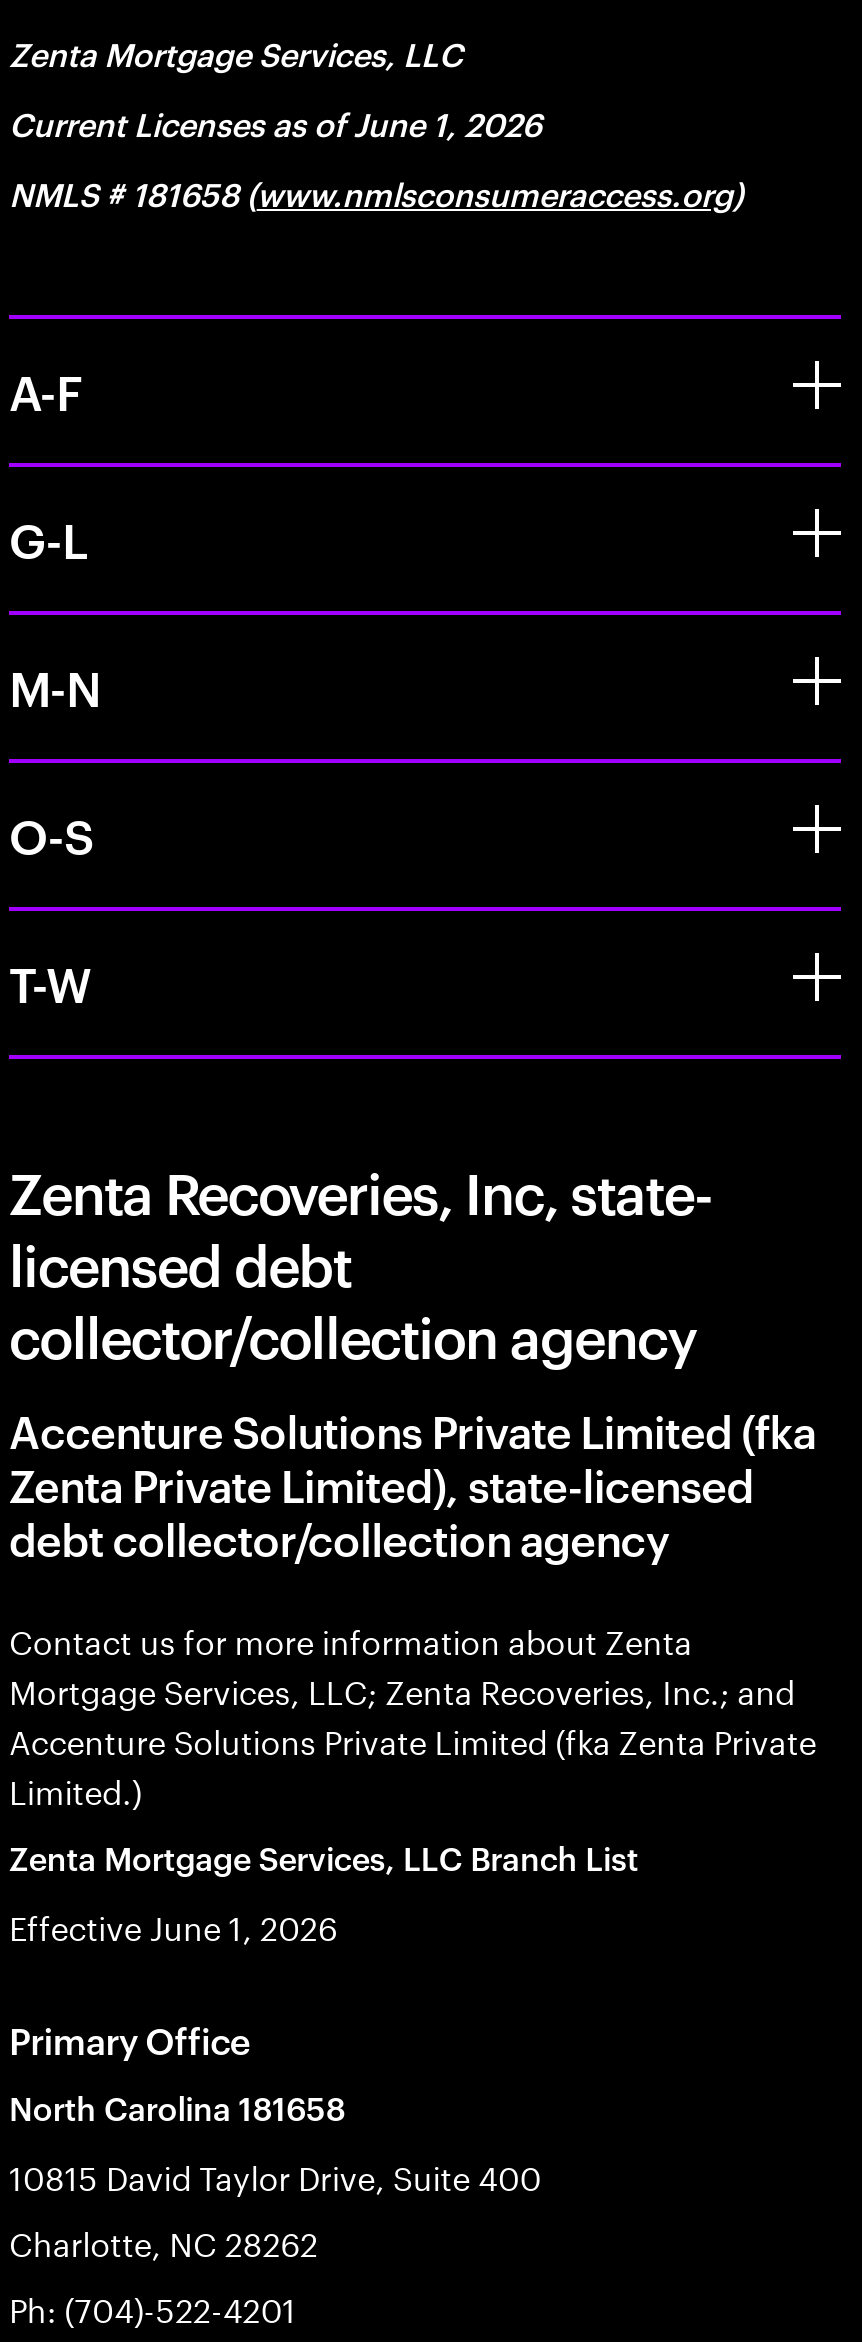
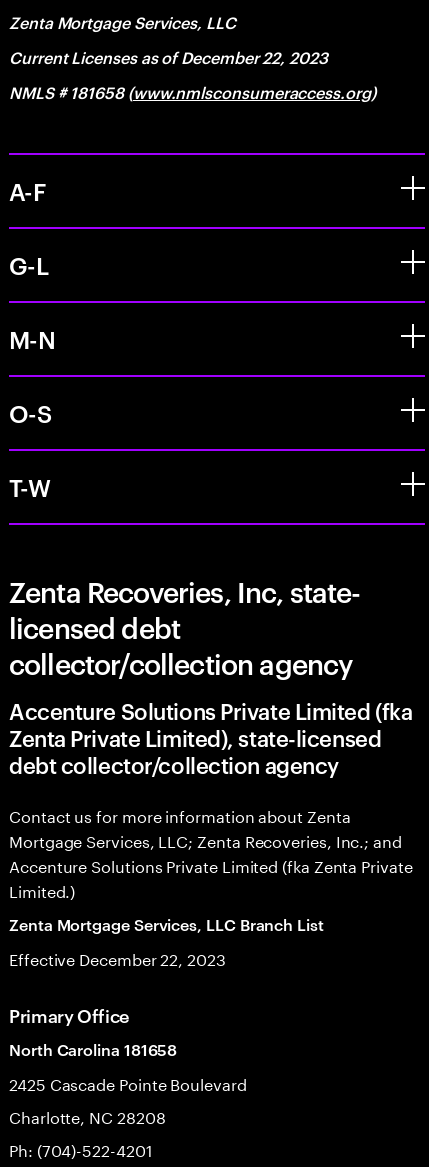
- Current Licenses as of June 1, 2026
+ Current Licenses as of December 22, 2023

- Effective June 1, 2026
+ Effective December 22, 2023

- 10815 David Taylor Drive, Suite 400
- Charlotte, NC 28262
+ 2425 Cascade Pointe Boulevard
+ Charlotte, NC 28208
